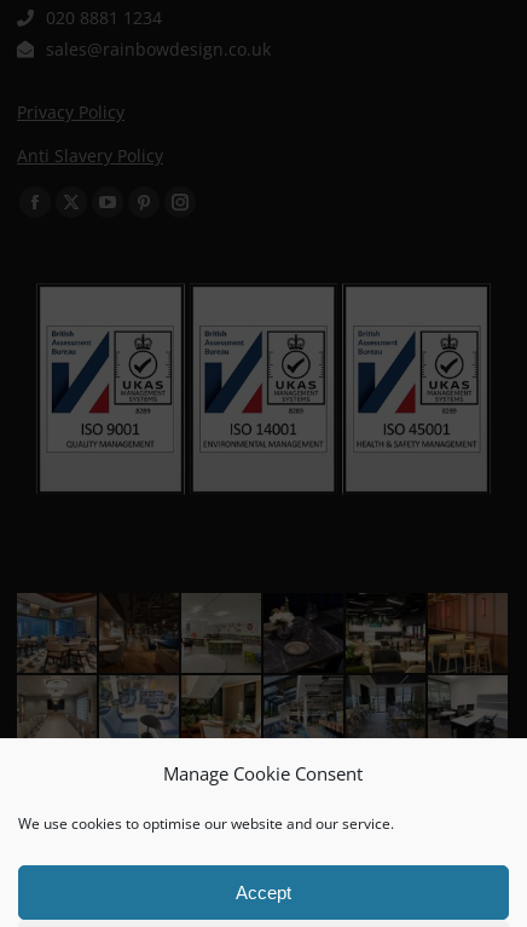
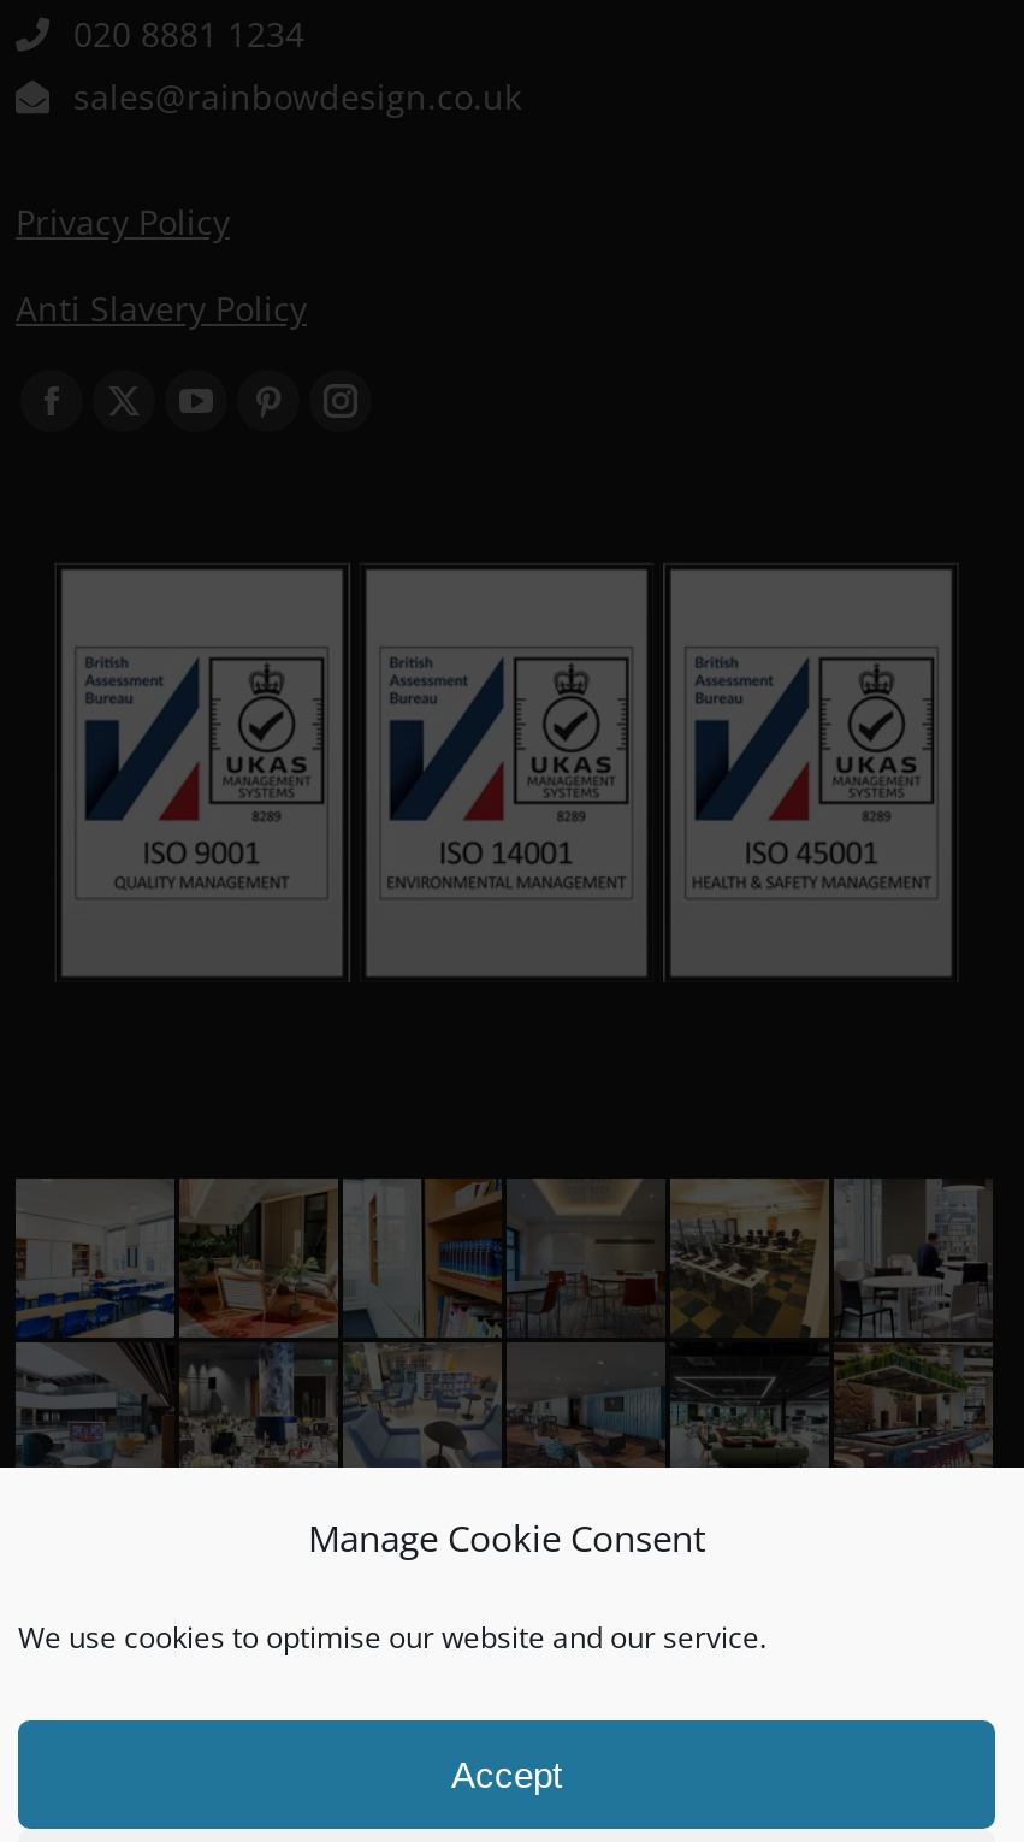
- [image]
+ [image]
